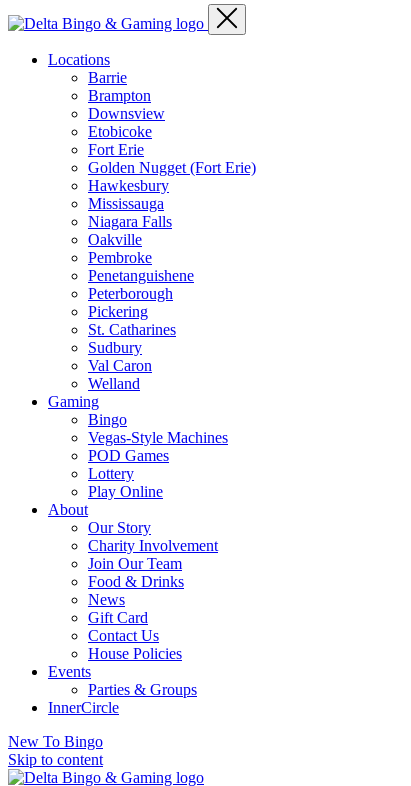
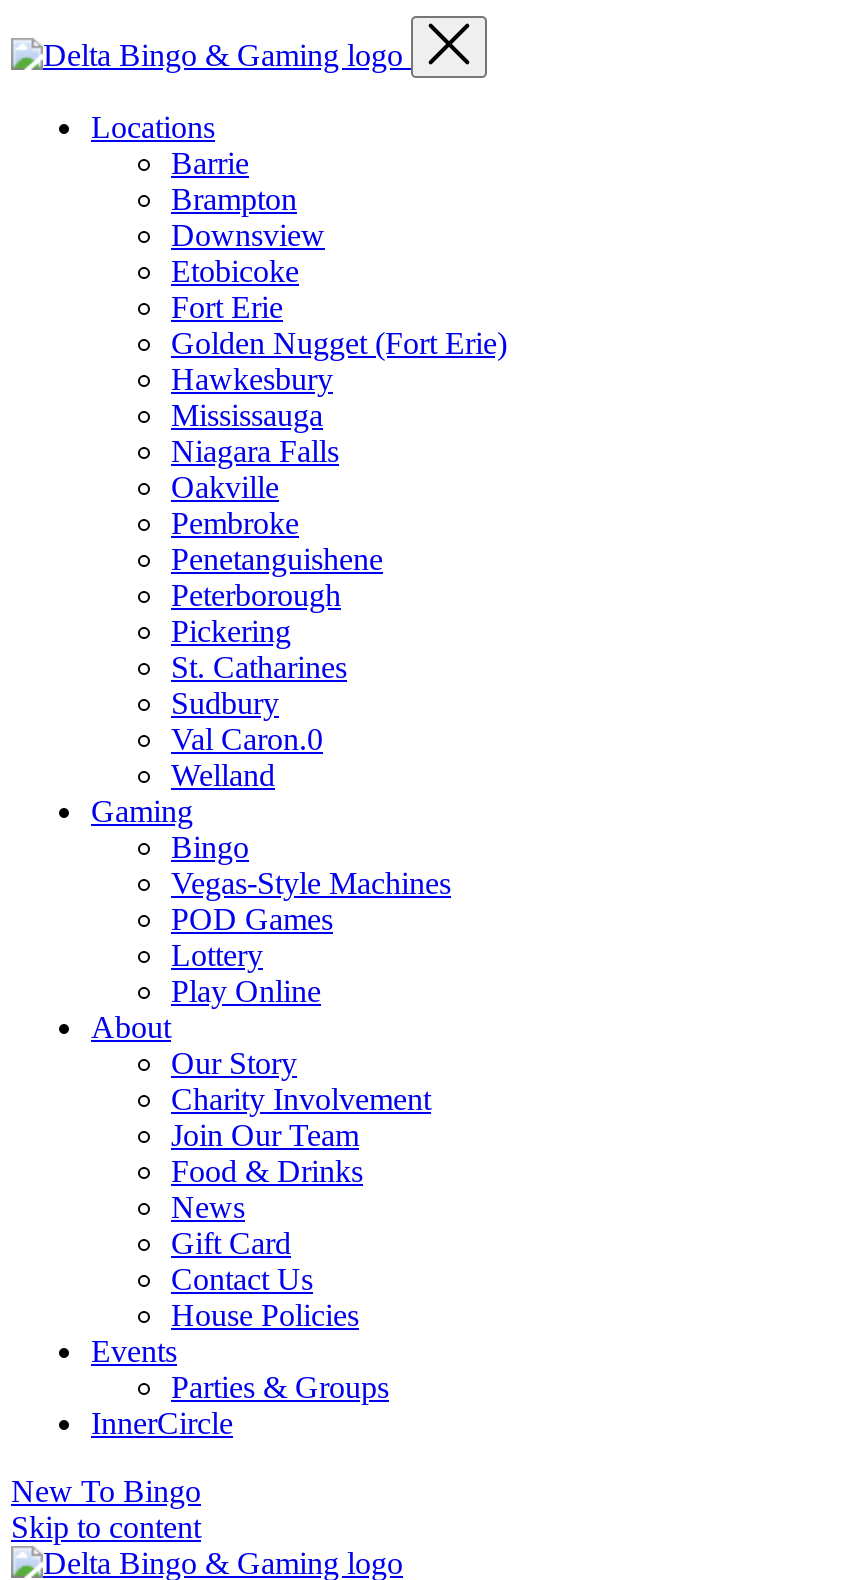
- Val Caron
+ Val Caron.0
